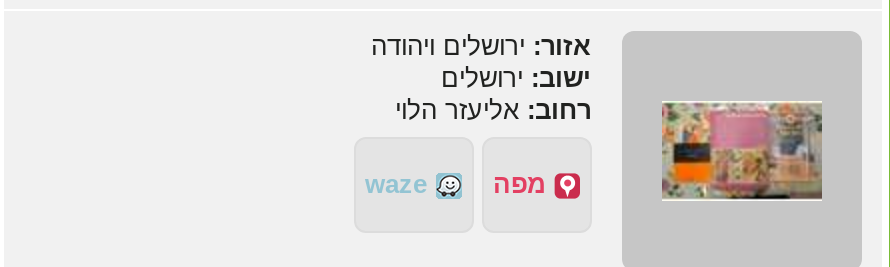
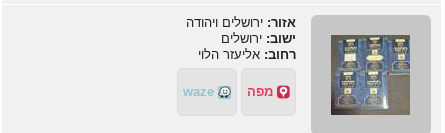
- [image]
+ [image]
